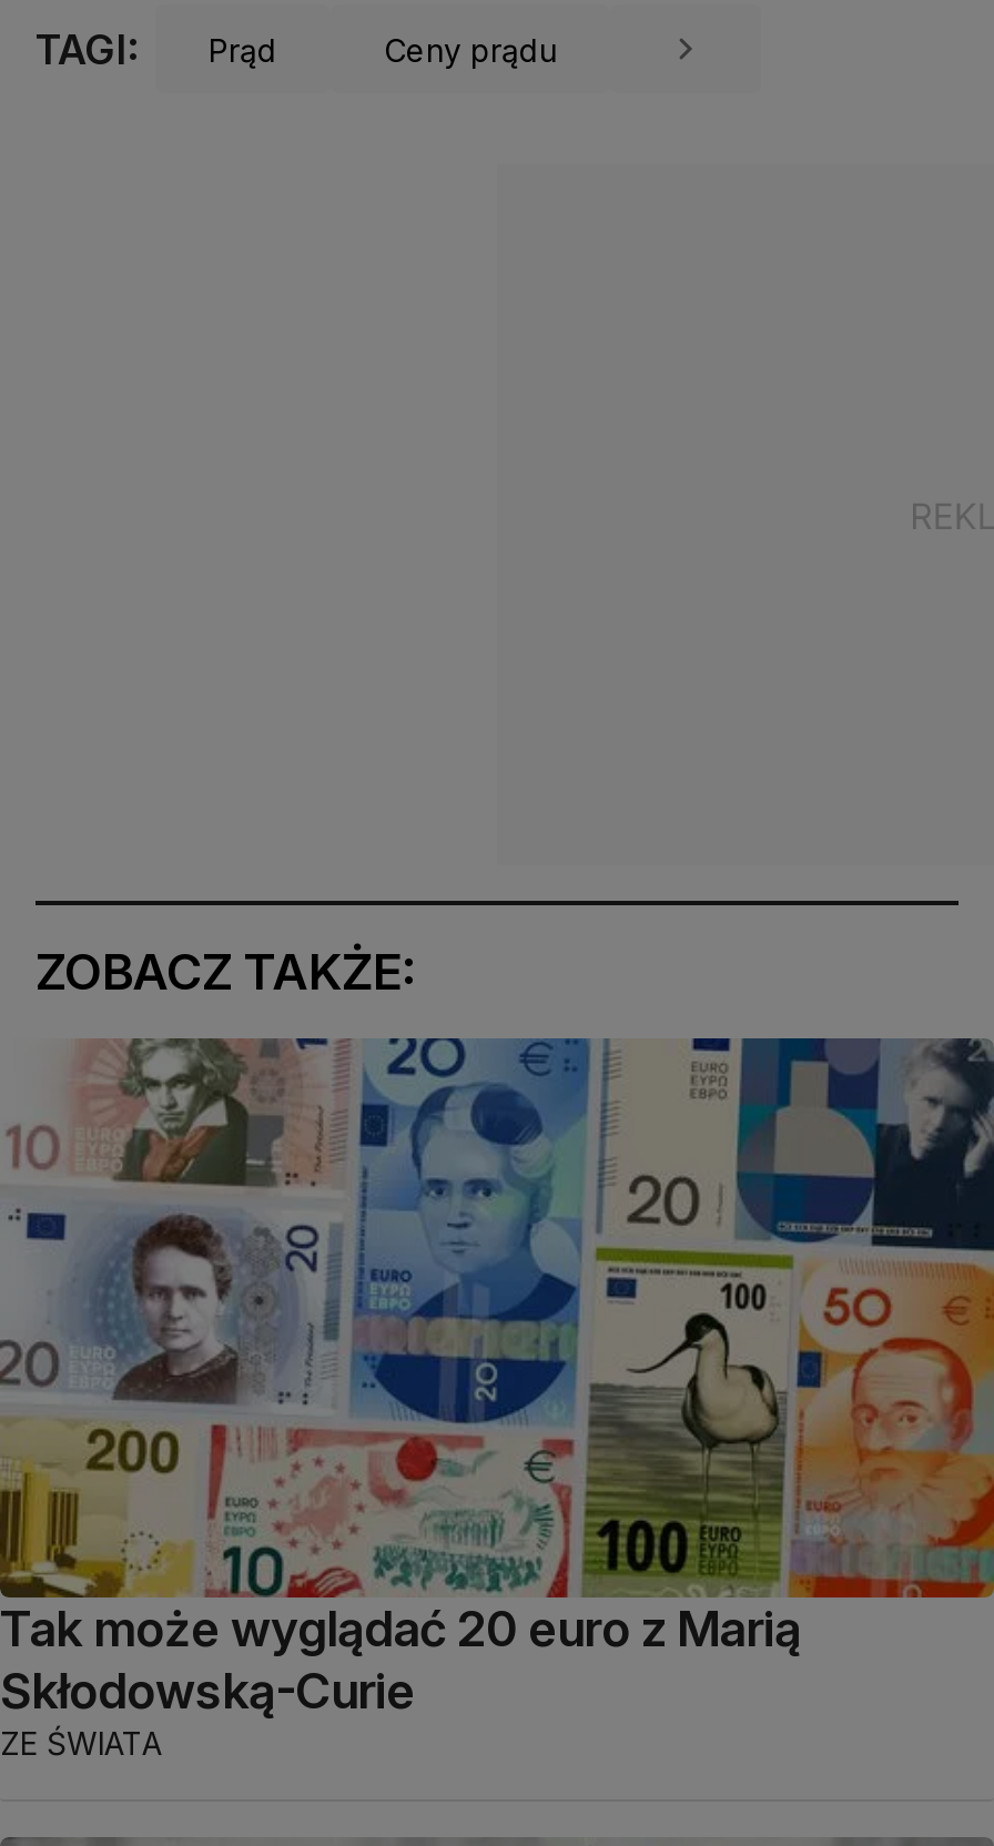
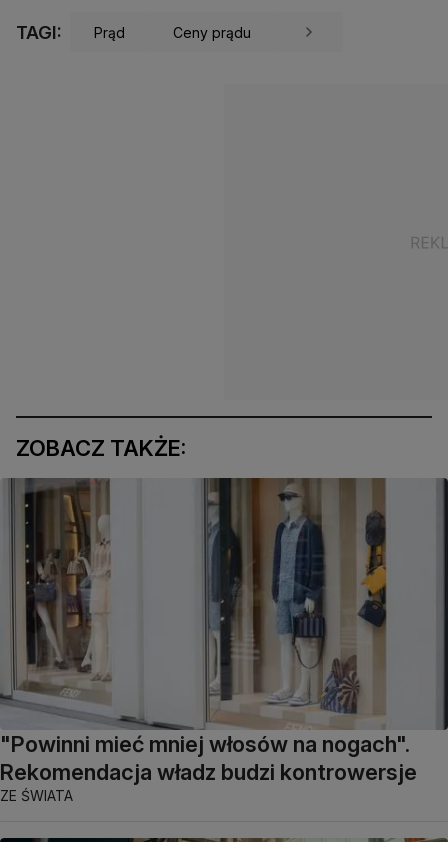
- [image]
- Tak może wyglądać 20 euro z Marią
- Skłodowską-Curie
+ [image]
+ "Powinni mieć mniej włosów na nogach".
+ Rekomendacja władz budzi kontrowersje
